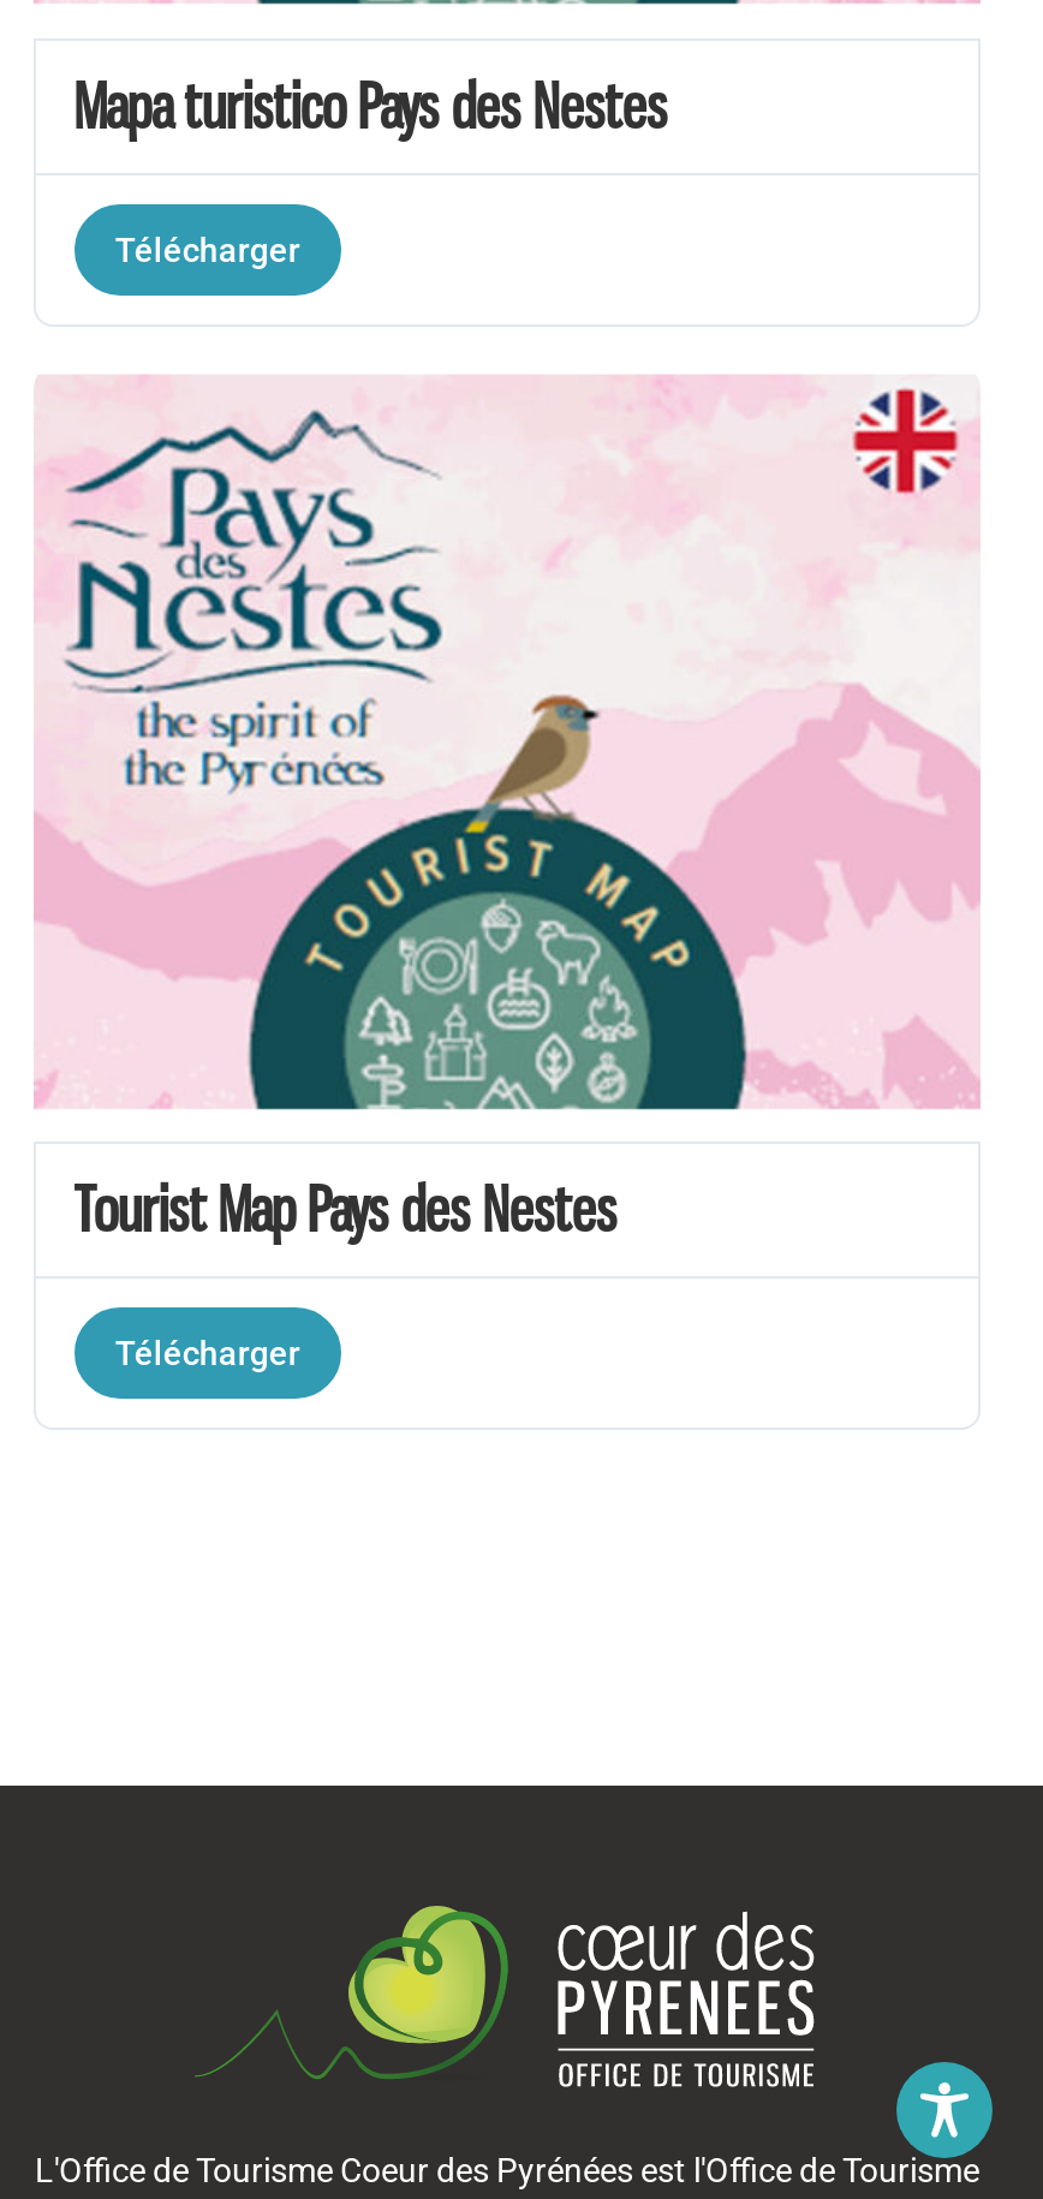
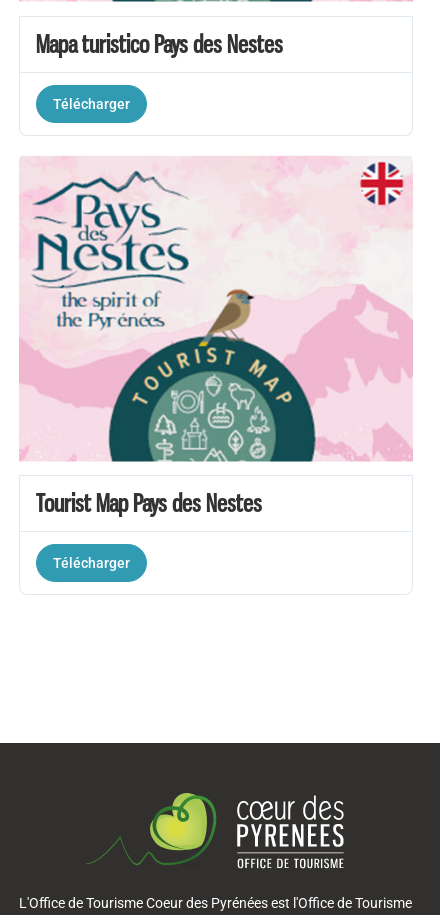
- [image]
